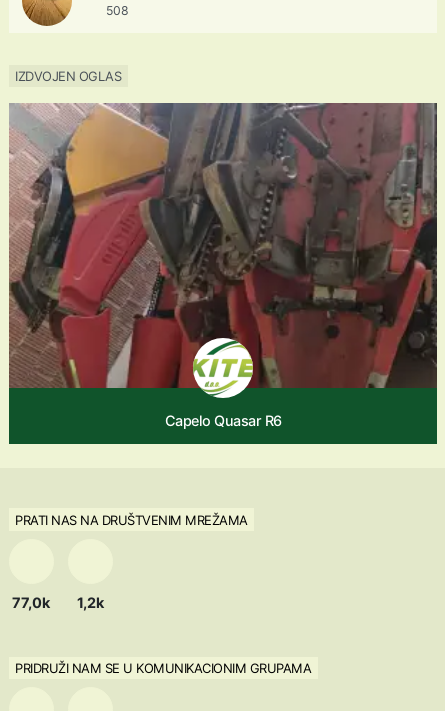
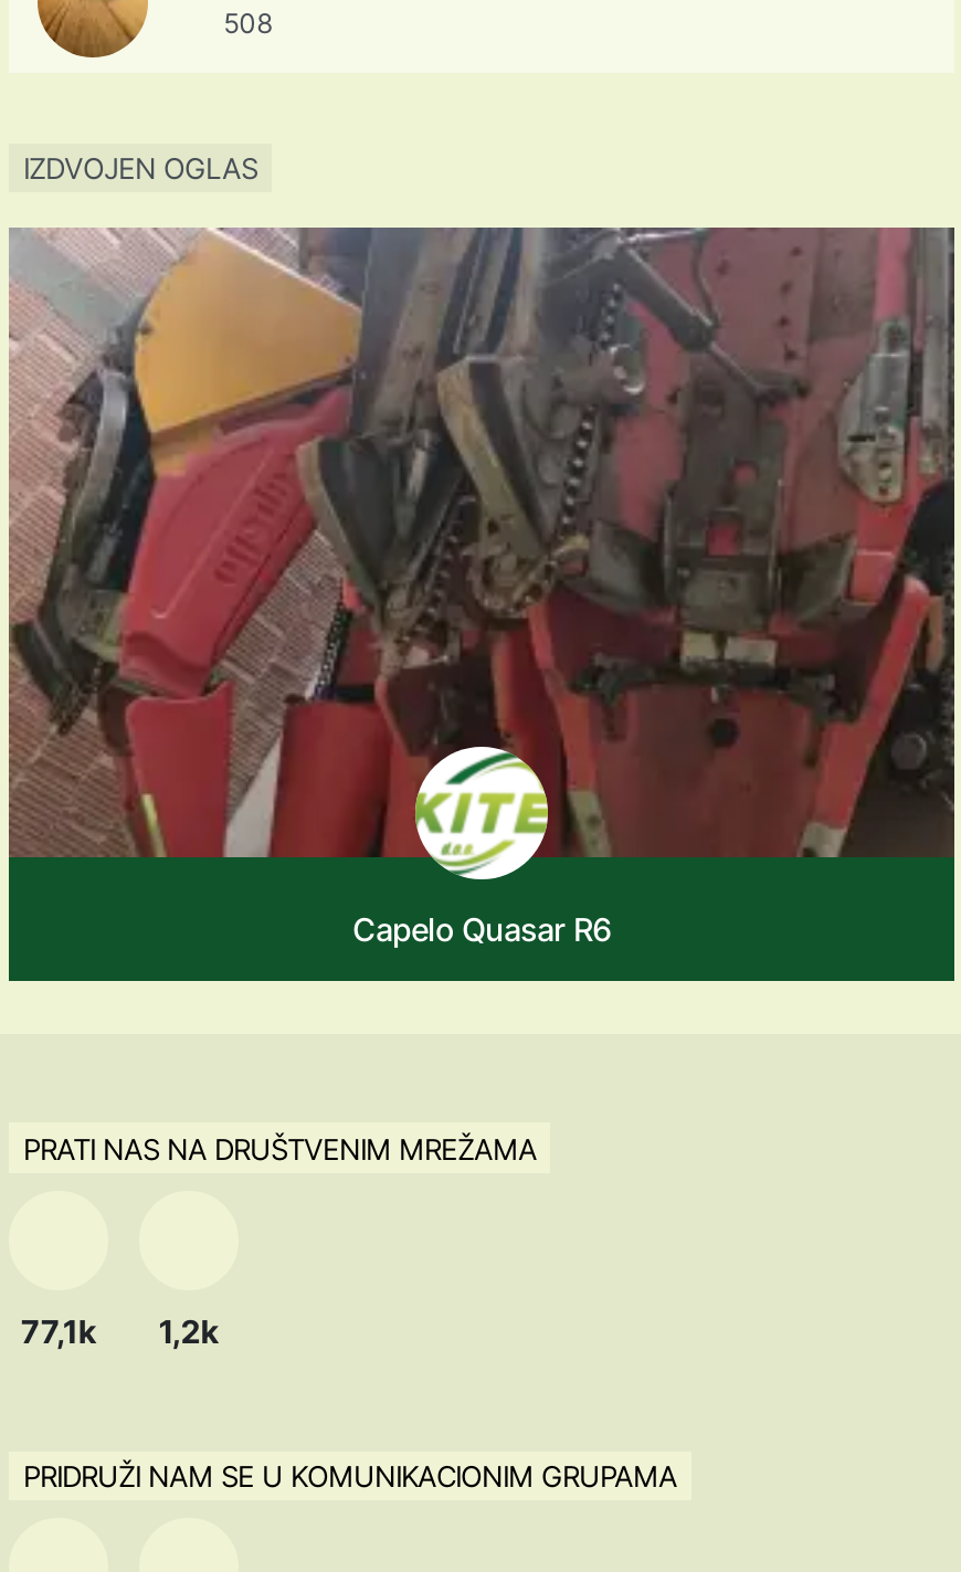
- 77,0k 1,2k
+ 77,1k 1,2k
